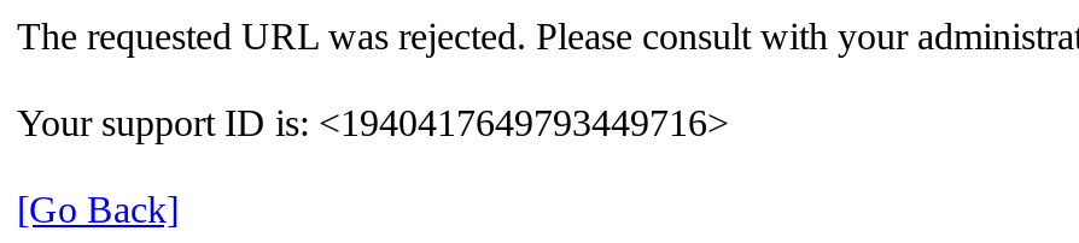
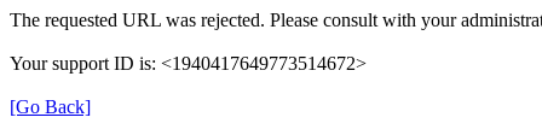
- Your support ID is: <1940417649793449716>
+ Your support ID is: <1940417649773514672>
